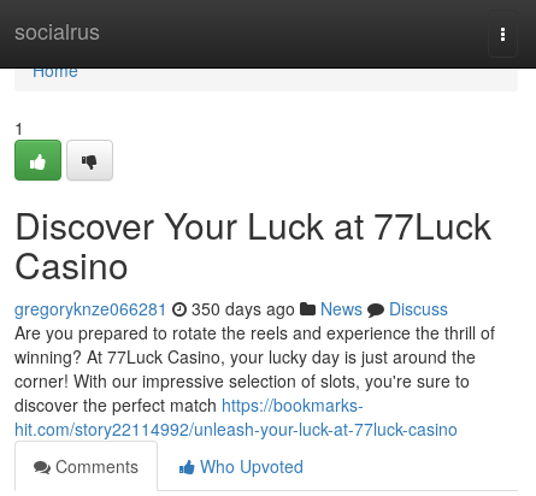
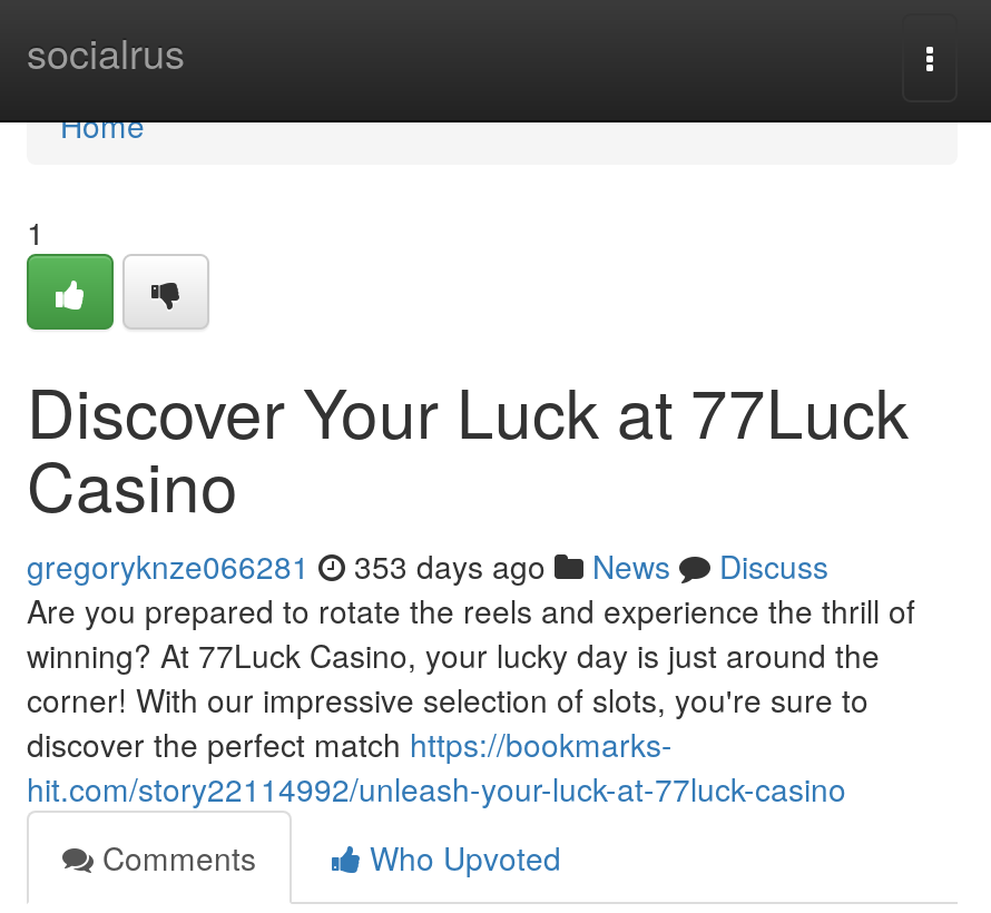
- gregoryknze066281 350 days ago News Discuss
+ gregoryknze066281 353 days ago News Discuss
